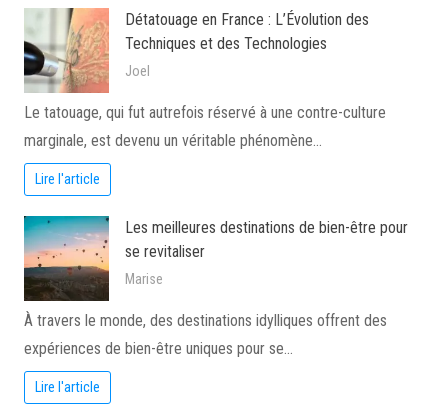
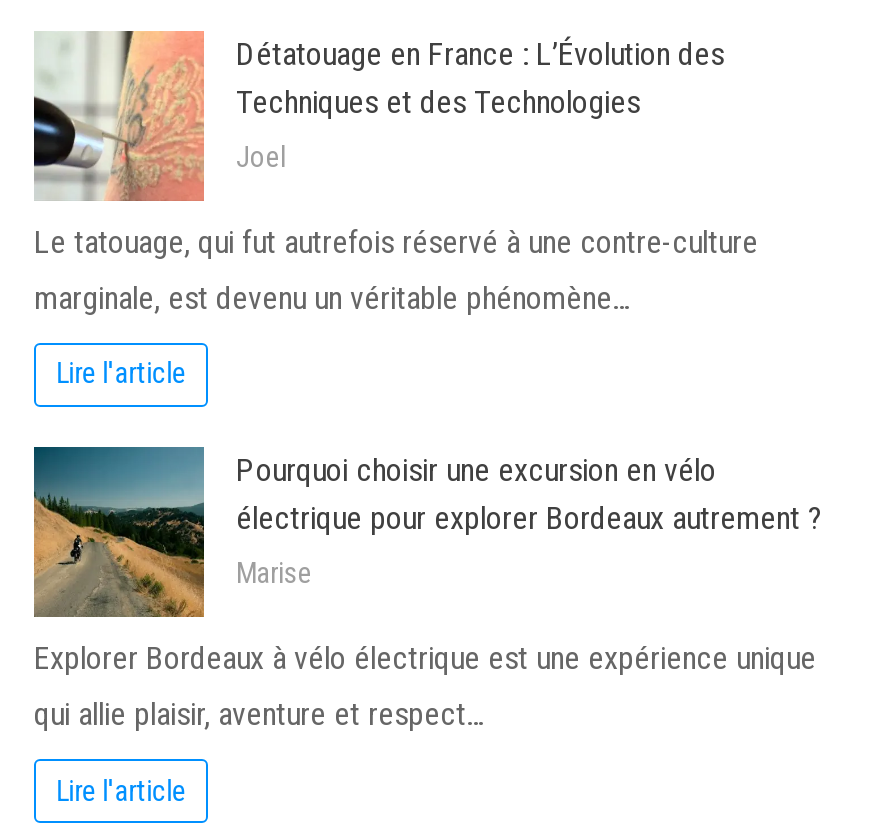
- [image]
- À travers le monde, des destinations idylliques offrent des
+ [image]
+ Explorer Bordeaux à vélo électrique est une expérience unique

- Les meilleures destinations de bien-être pour
- se revitaliser
+ Pourquoi choisir une excursion en vélo
+ électrique pour explorer Bordeaux autrement ?

- expériences de bien-être uniques pour se…
+ qui allie plaisir, aventure et respect…
